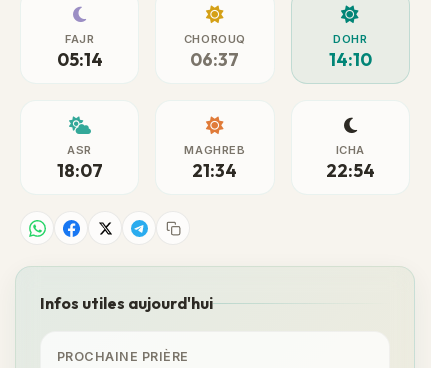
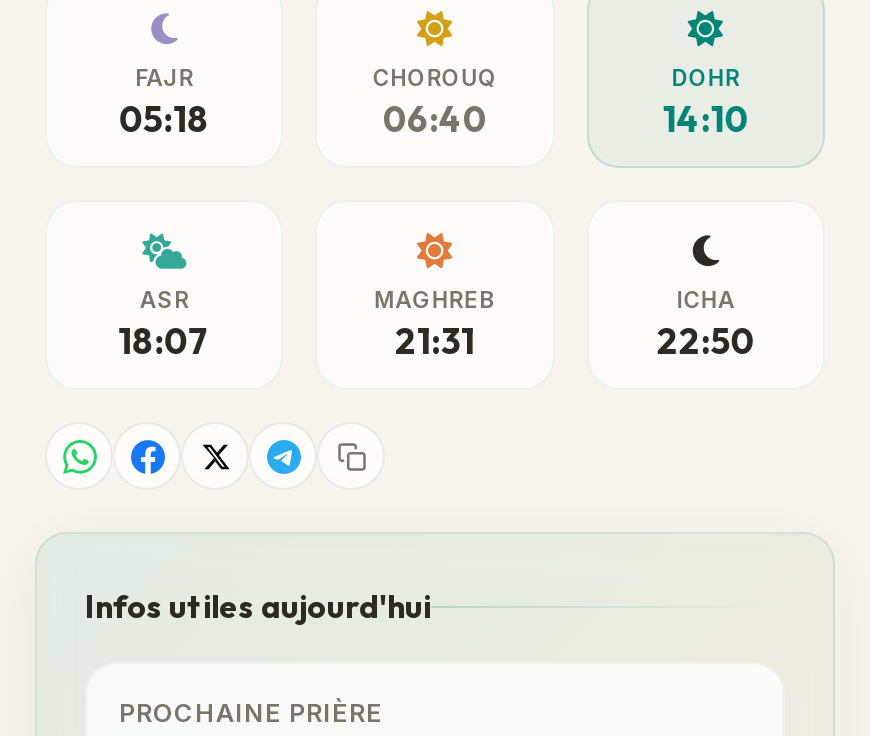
- 05:14
+ 05:18

- 06:37
+ 06:40

- 21:34
+ 21:31

- 22:54
+ 22:50
